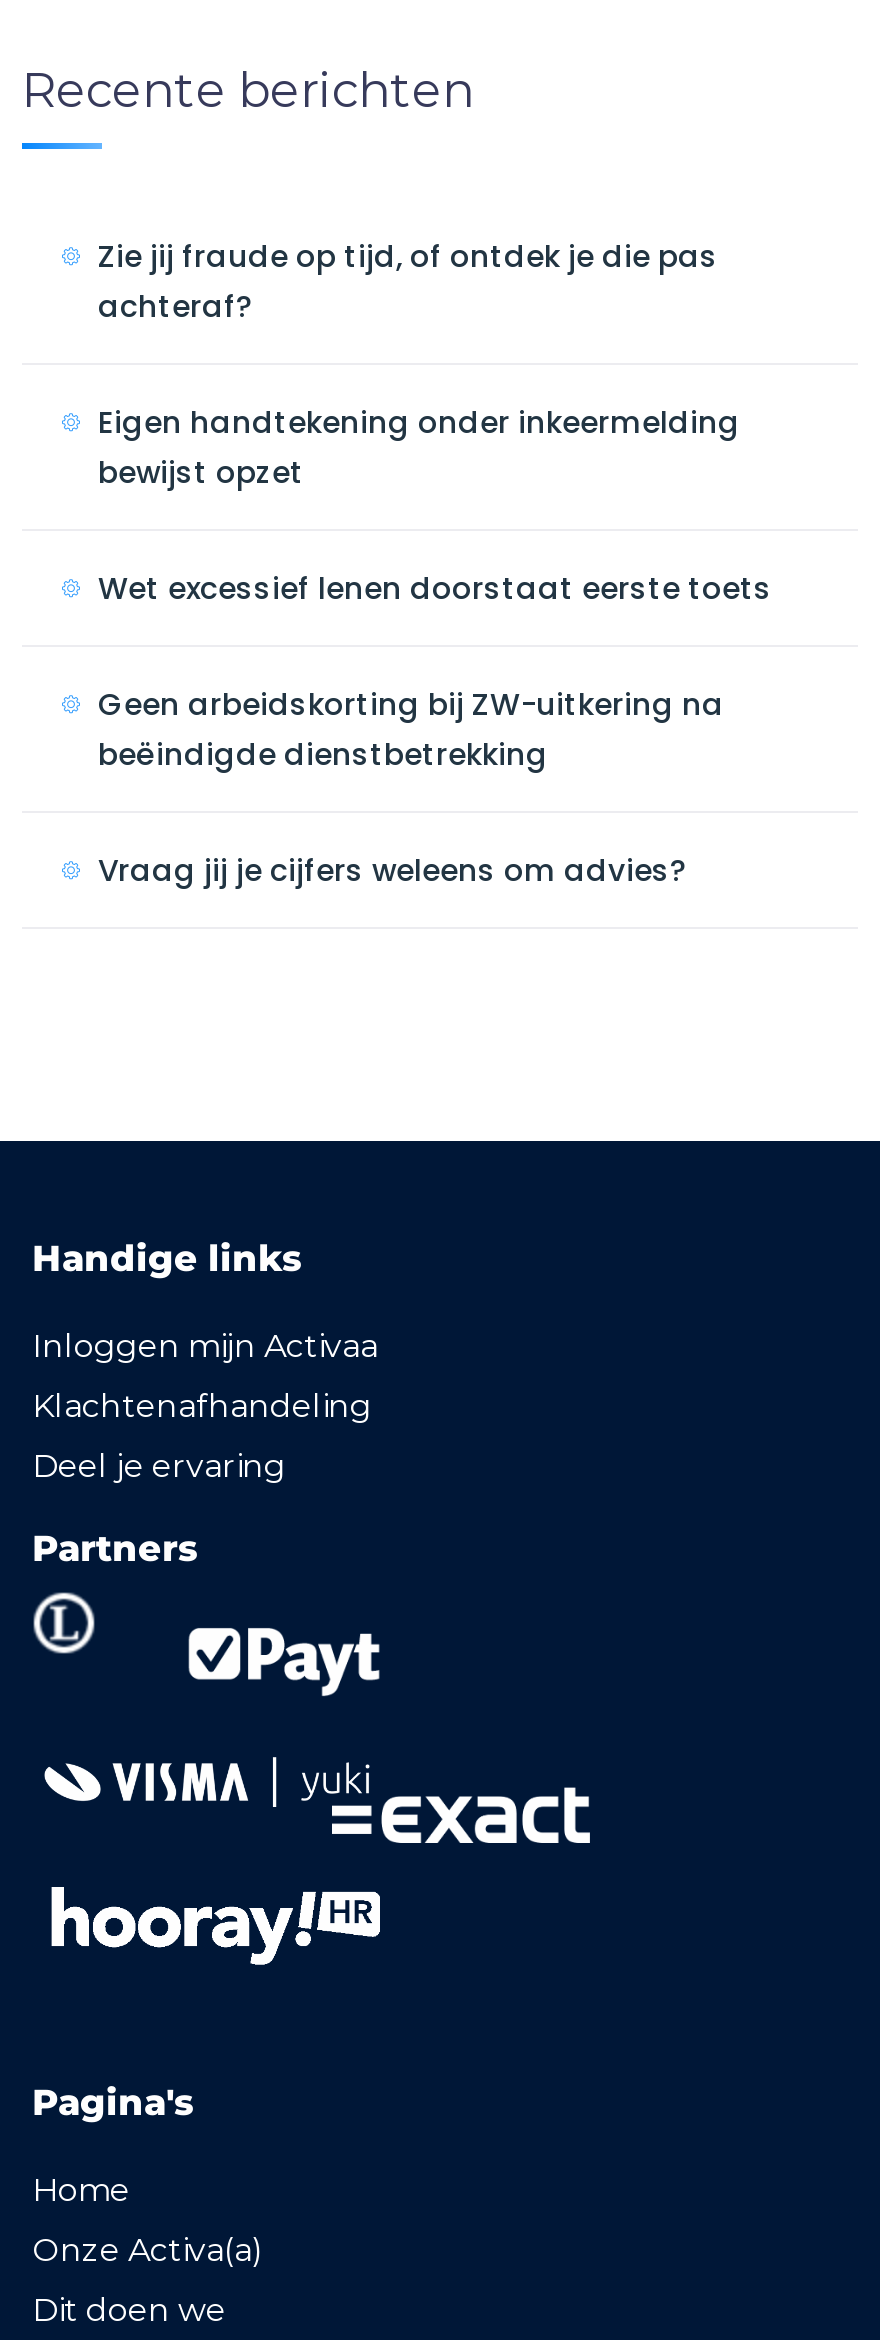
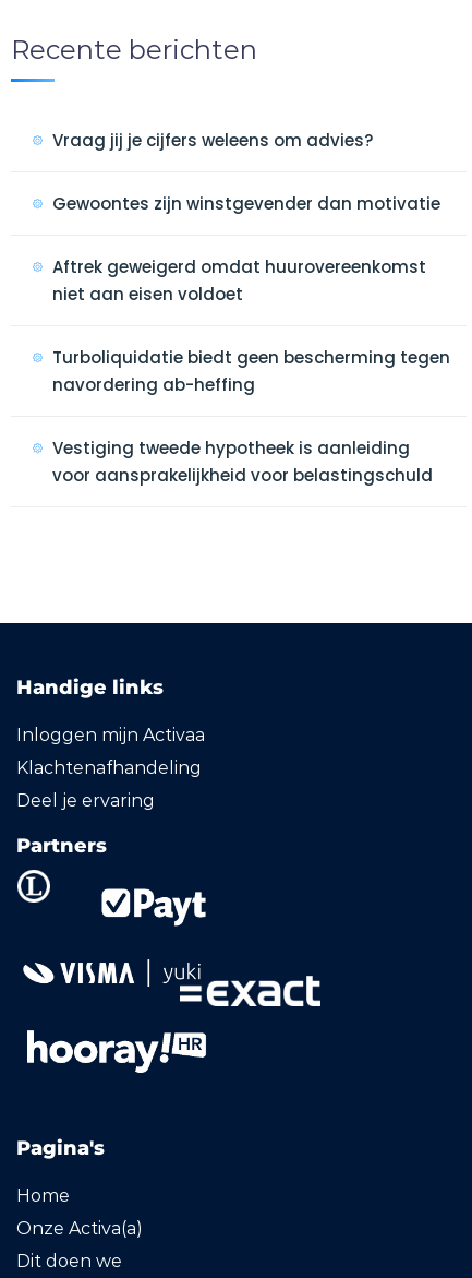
- Zie jij fraude op tijd, of ontdek je die pas
- achteraf?
- Eigen handtekening onder inkeermelding
- bewijst opzet
- Wet excessief lenen doorstaat eerste toets
- Geen arbeidskorting bij ZW-uitkering na
- beëindigde dienstbetrekking

moved up: Vraag jij je cijfers weleens om advies?

+ Gewoontes zijn winstgevender dan motivatie
+ Aftrek geweigerd omdat huurovereenkomst
+ niet aan eisen voldoet
+ Turboliquidatie biedt geen bescherming tegen
+ navordering ab-heffing
+ Vestiging tweede hypotheek is aanleiding
+ voor aansprakelijkheid voor belastingschuld
